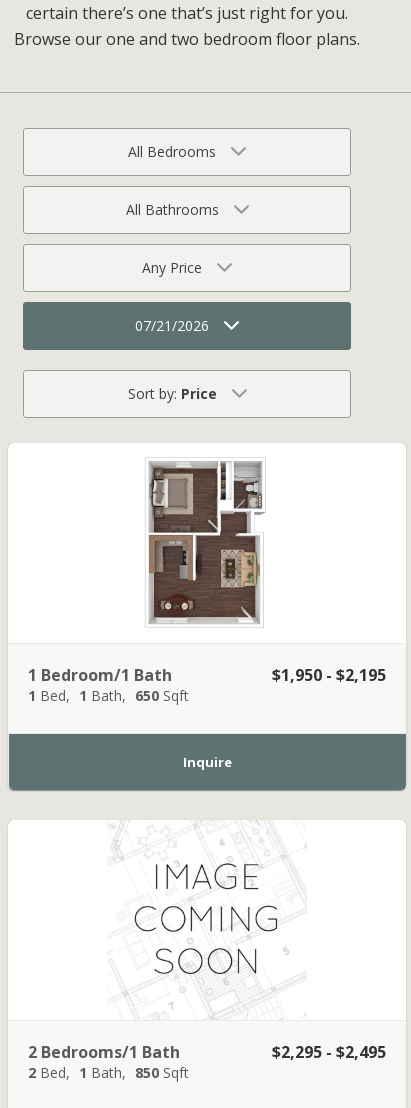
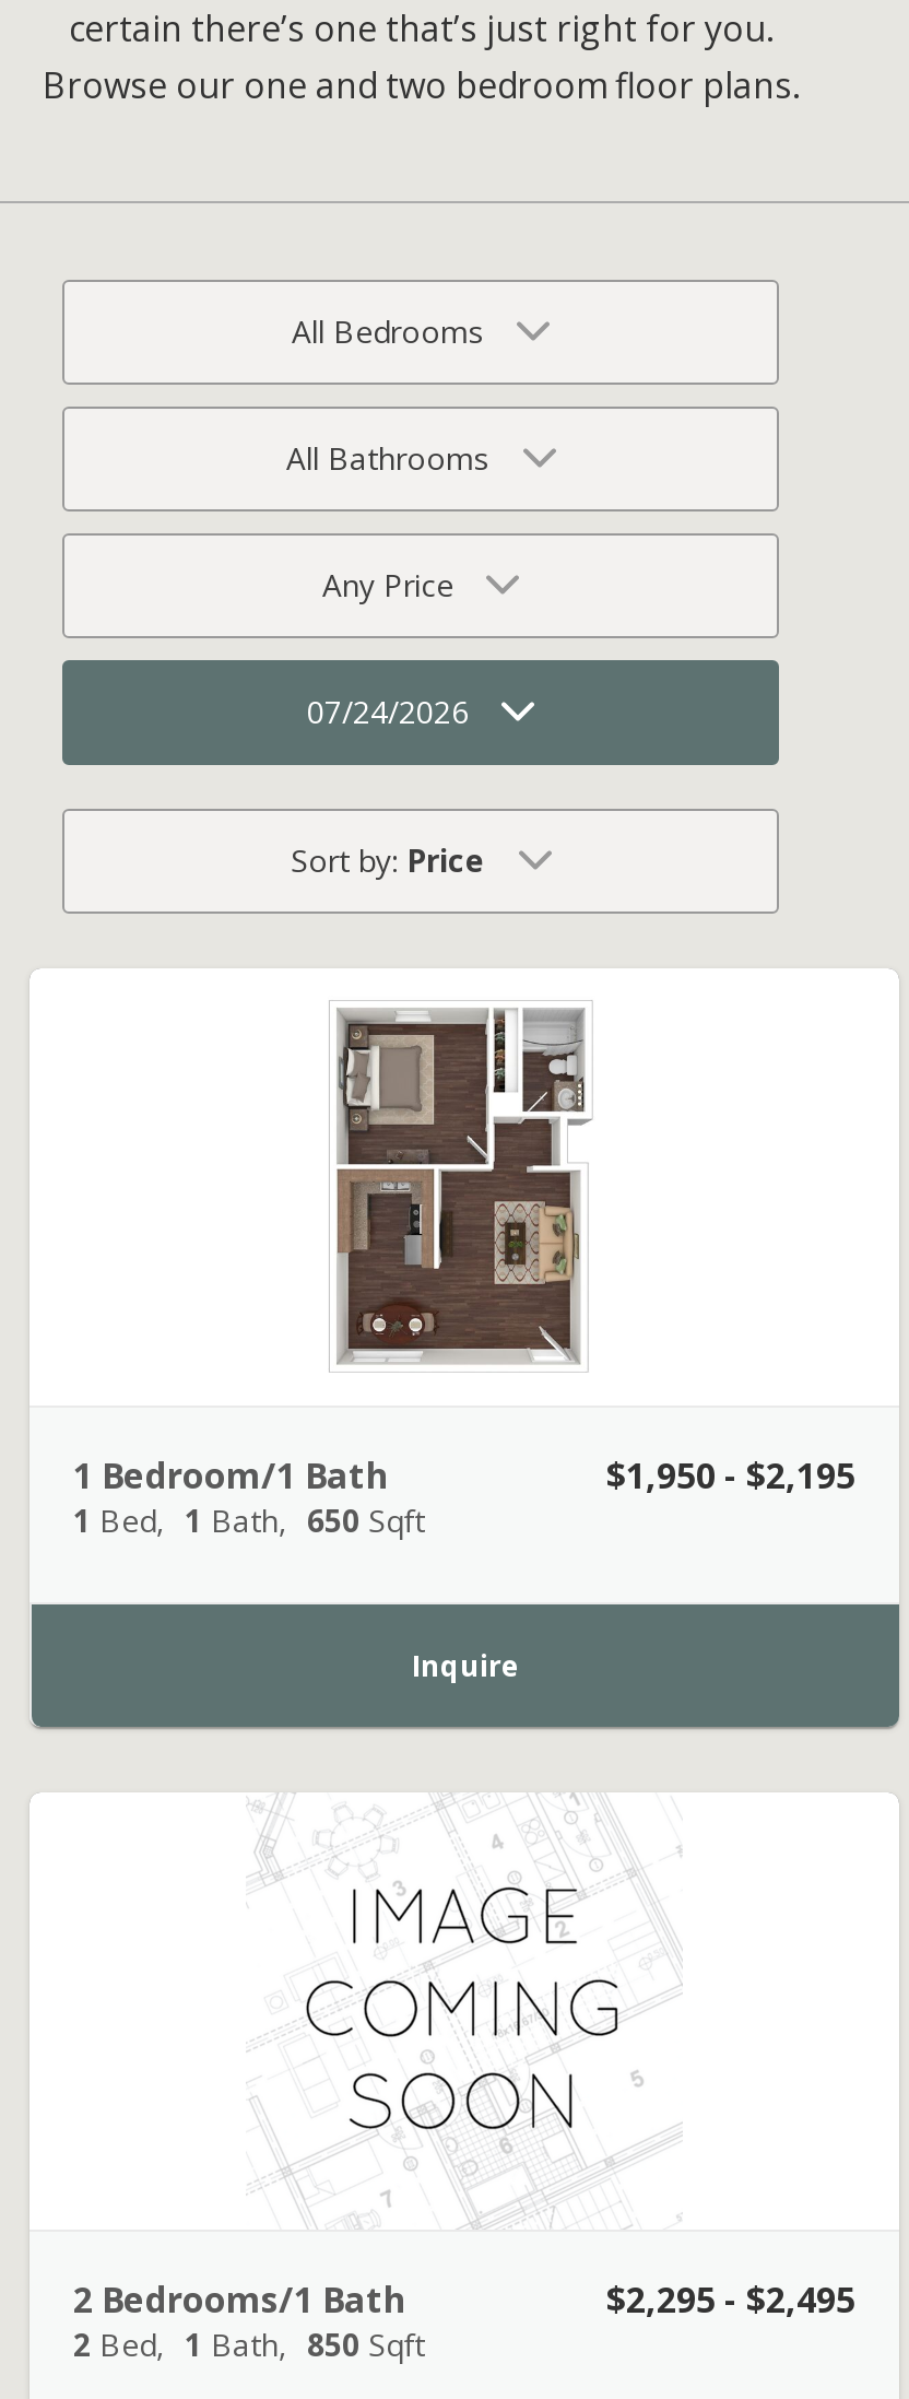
- 07/21/2026
+ 07/24/2026
